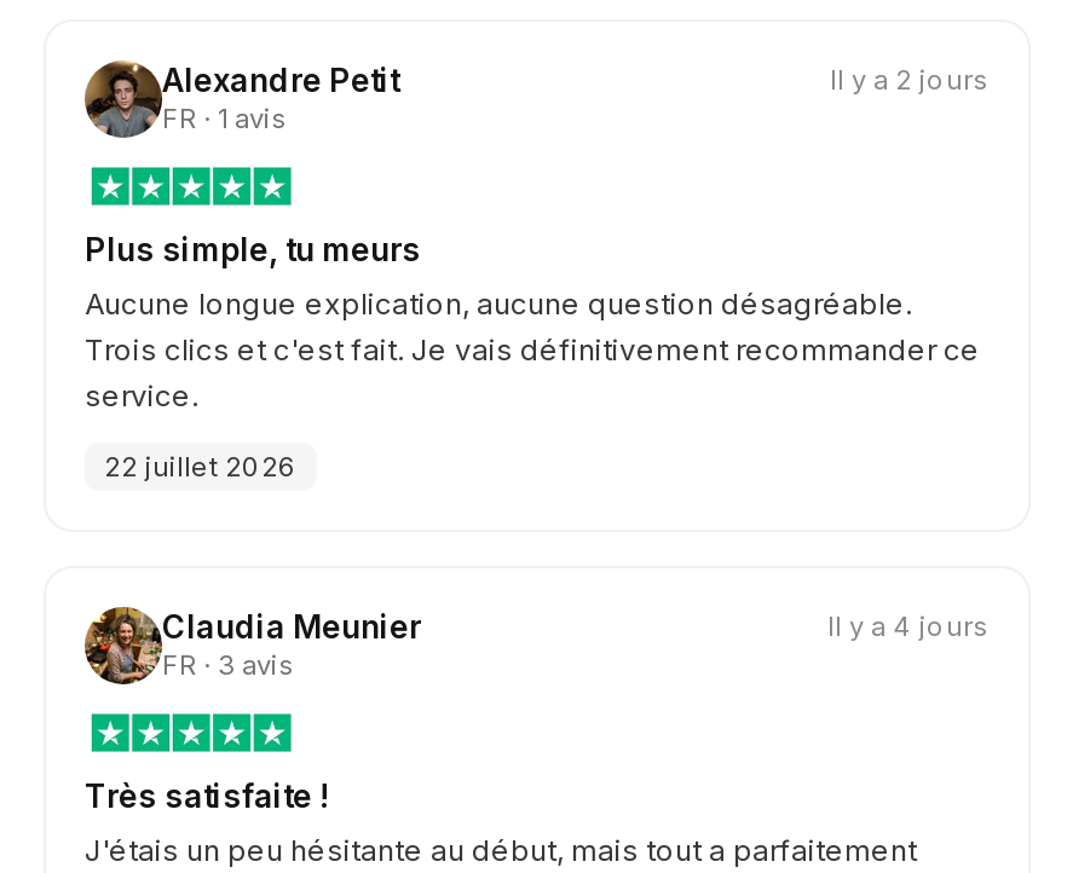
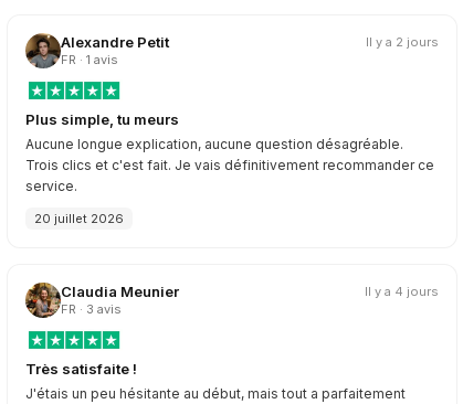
- 22 juillet 2026
+ 20 juillet 2026
